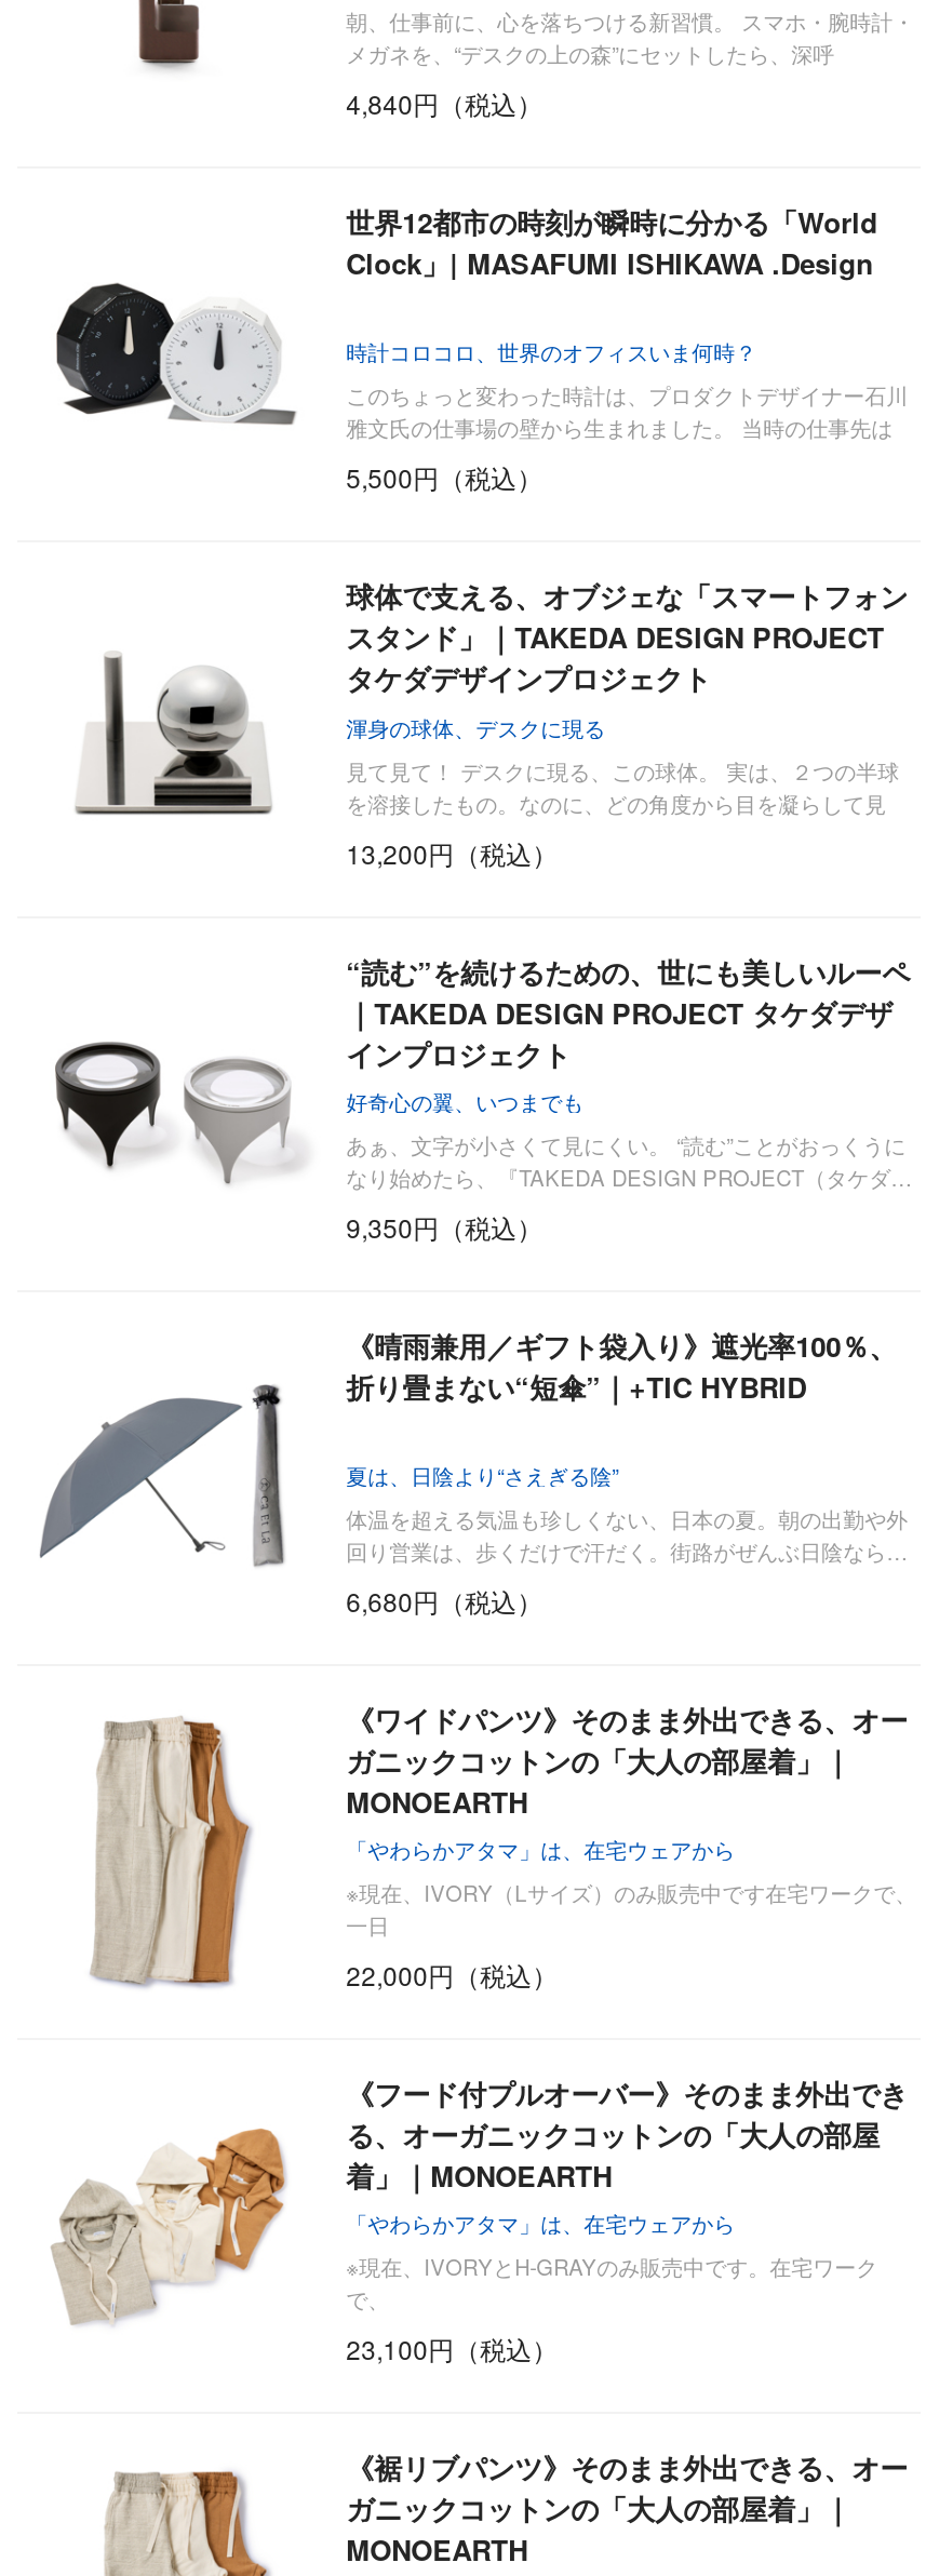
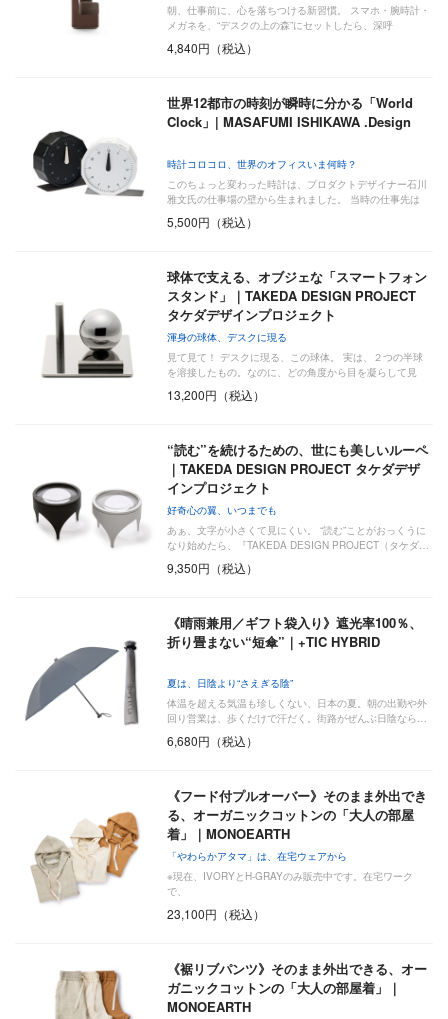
- [image]
- 《ワイドパンツ》そのまま外出できる、オー
- ガニックコットンの「大人の部屋着」｜
- MONOEARTH
- 「やわらかアタマ」は、在宅ウェアから
- ※現在、IVORY（Lサイズ）のみ販売中です在宅ワークで、
- 一日
- 22,000円（税込）
